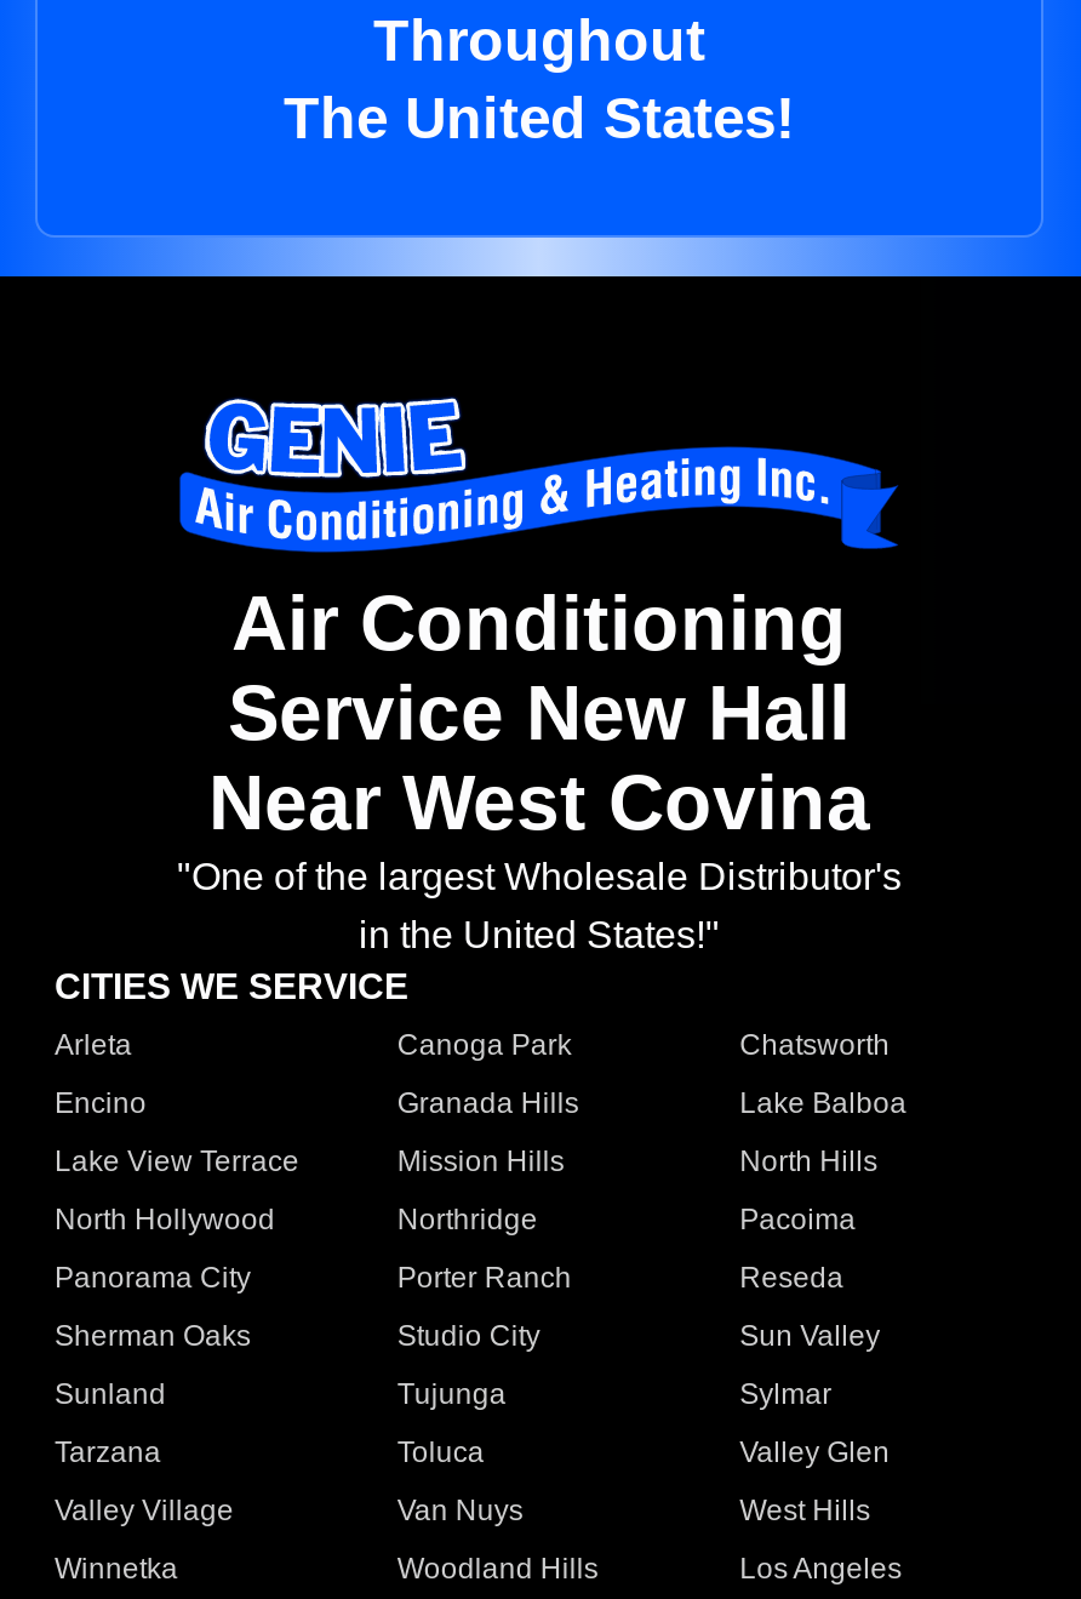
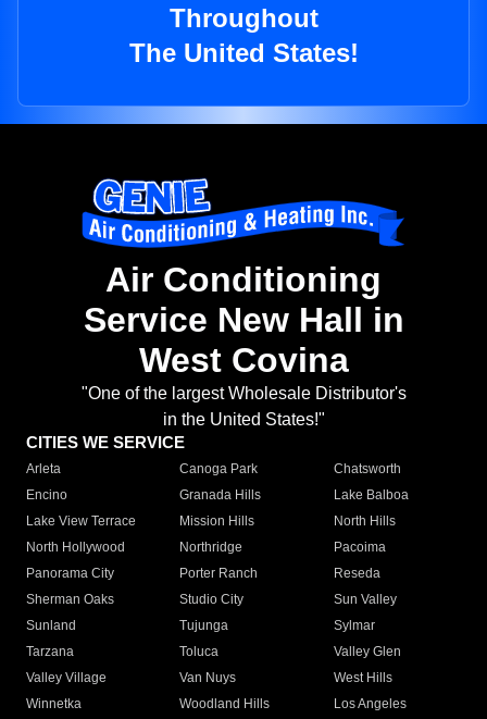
- Service New Hall
- Near West Covina
+ Service New Hall in
+ West Covina
